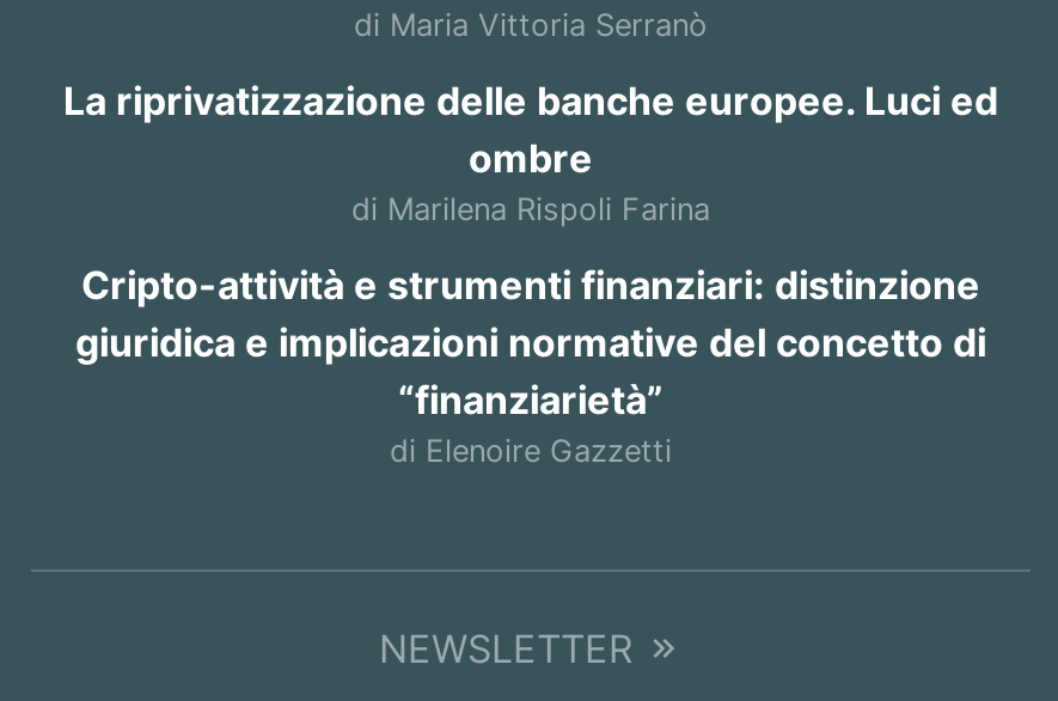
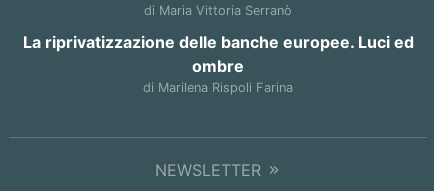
- Cripto-attività e strumenti finanziari: distinzione
- giuridica e implicazioni normative del concetto di
- “finanziarietà”
- di Elenoire Gazzetti
